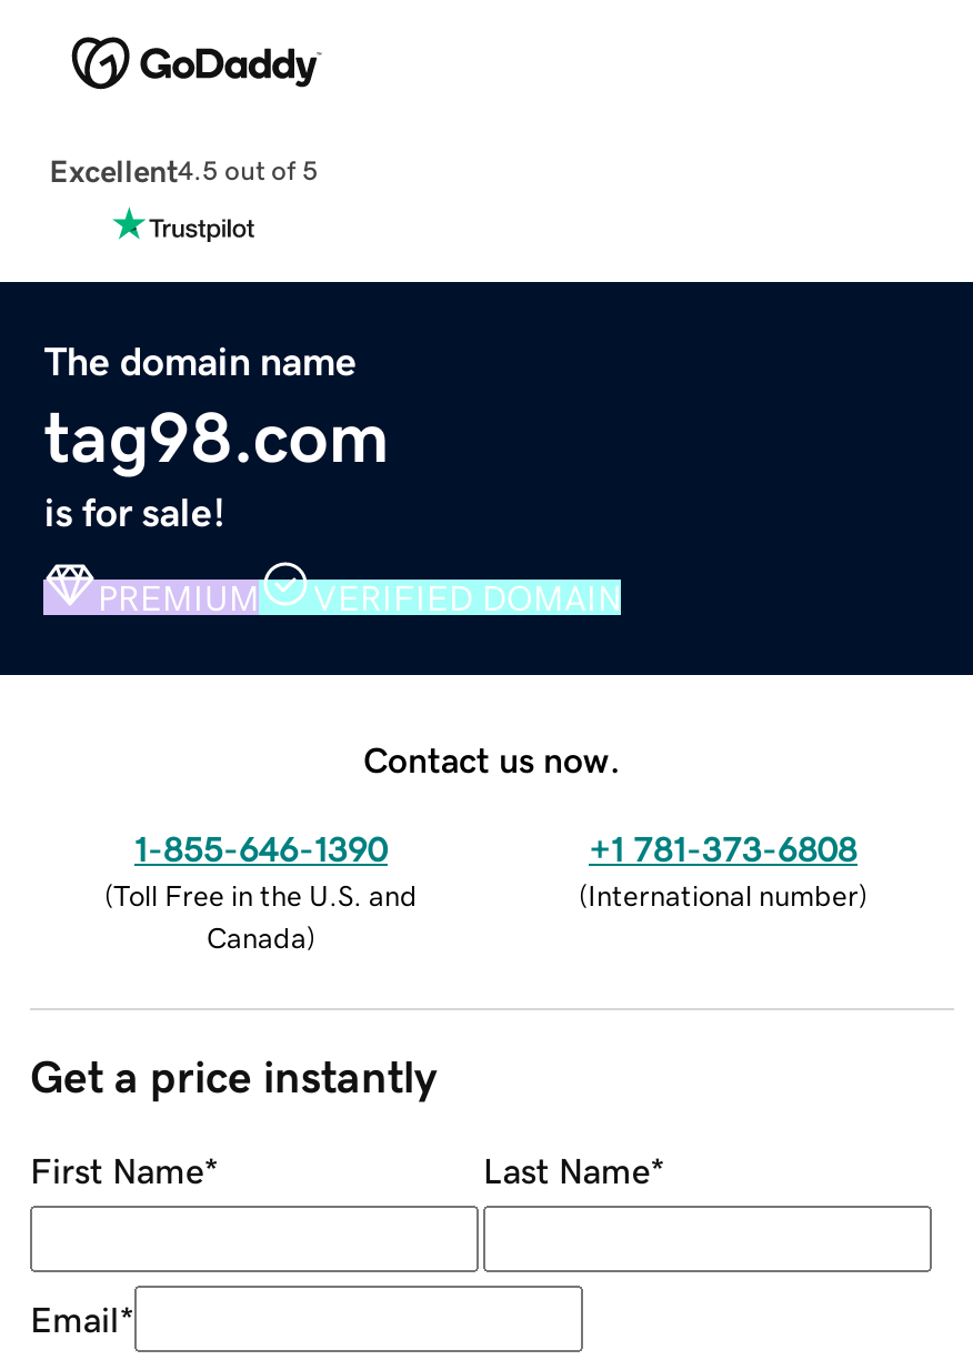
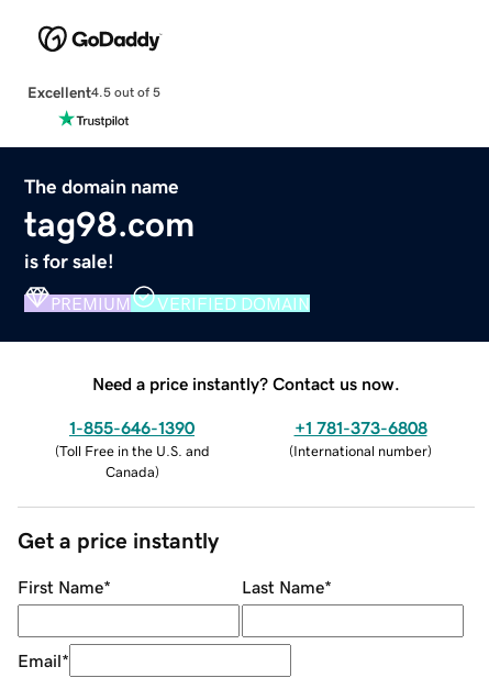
- Contact us now.
+ Need a price instantly? Contact us now.
